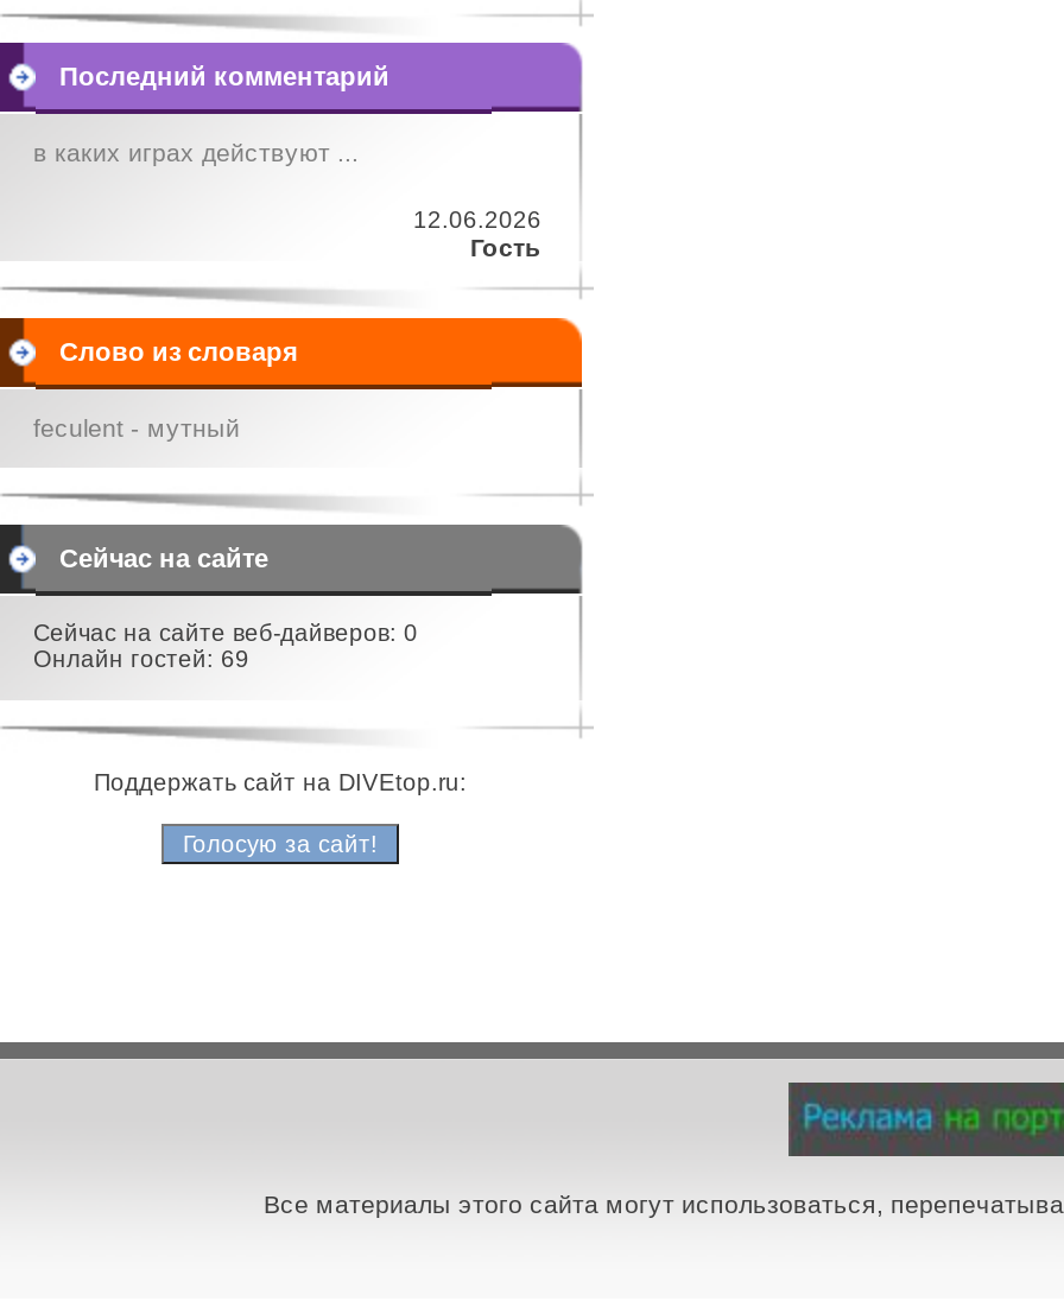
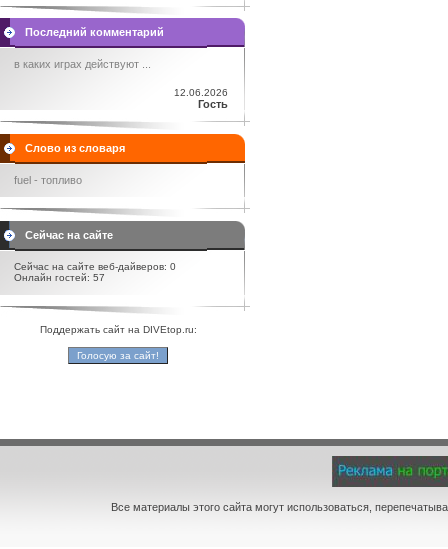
- feculent - мутный
+ fuel - топливо

- Онлайн гостей: 69
+ Онлайн гостей: 57
